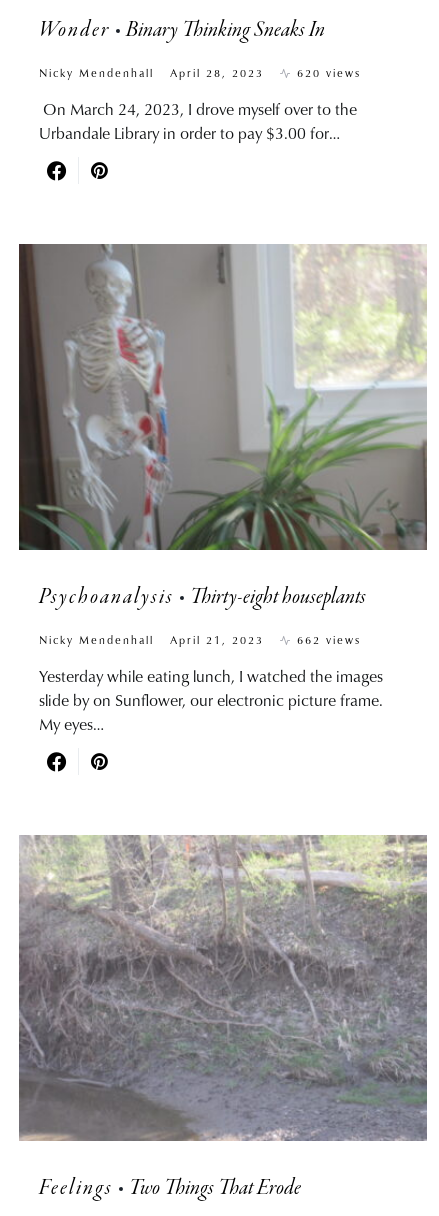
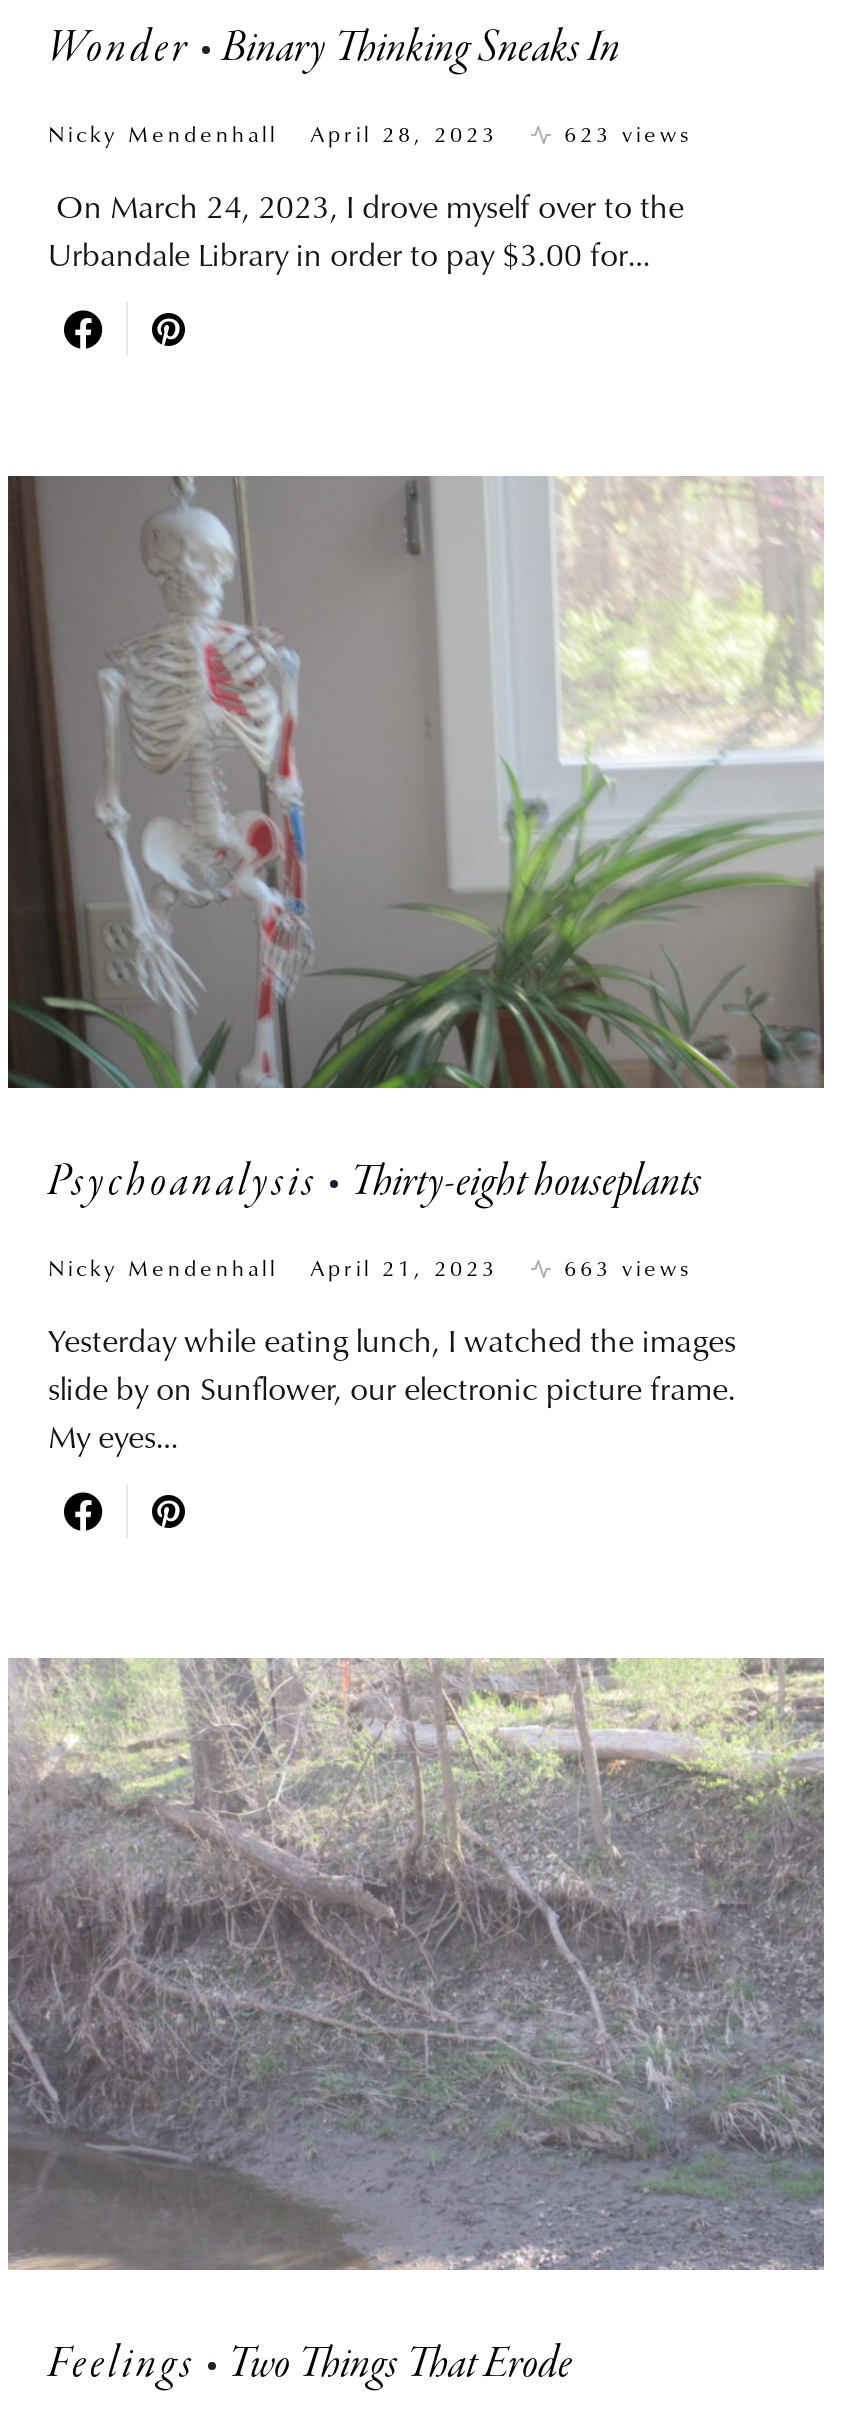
- 620 views
+ 623 views

- 662 views
+ 663 views
